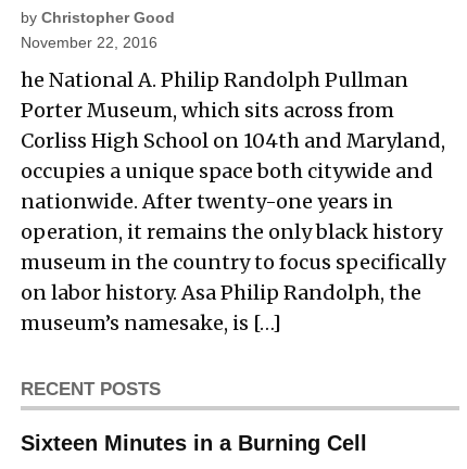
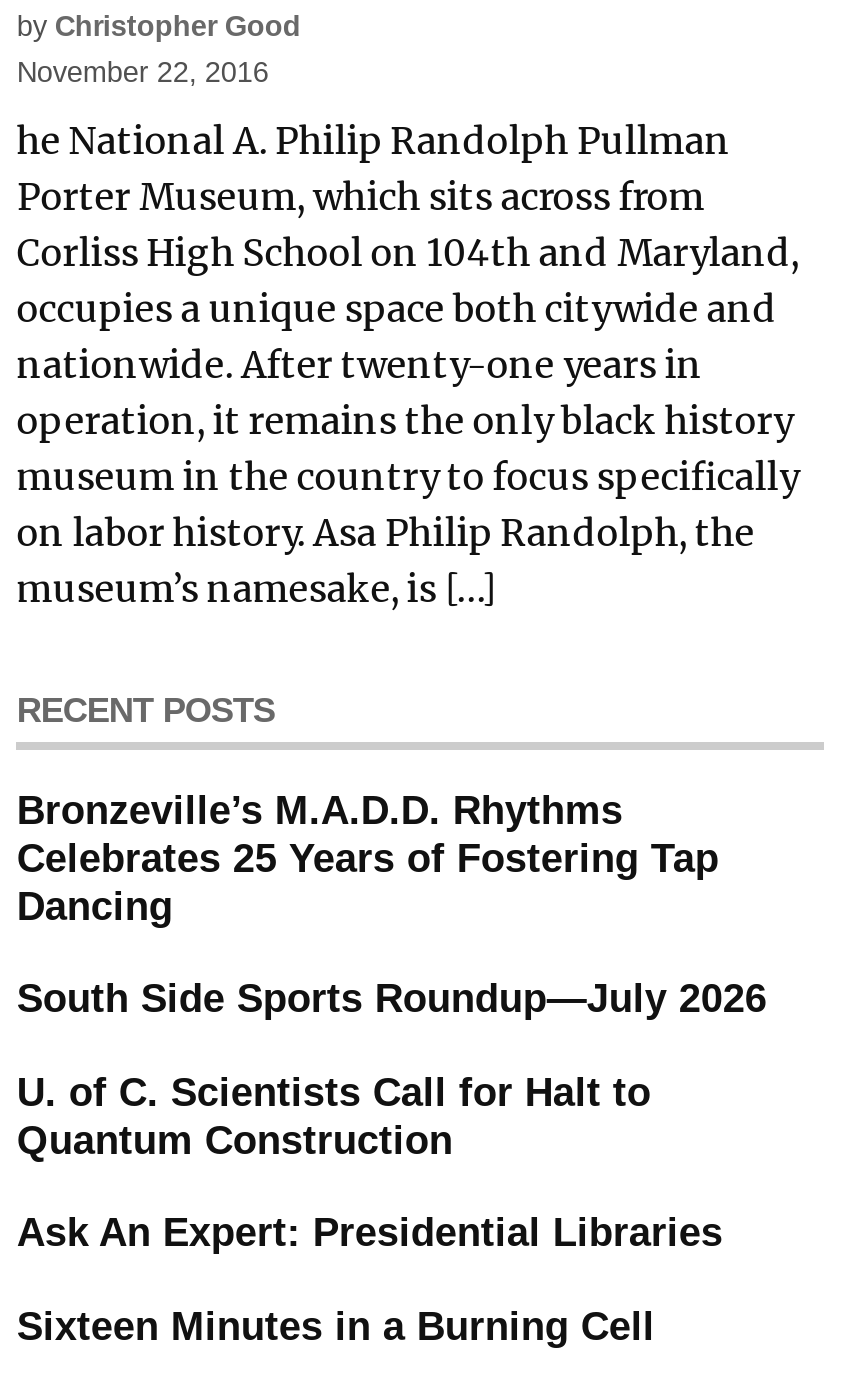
+ Bronzeville’s M.A.D.D. Rhythms
+ Celebrates 25 Years of Fostering Tap
+ Dancing
+ South Side Sports Roundup—July 2026
+ U. of C. Scientists Call for Halt to
+ Quantum Construction
+ Ask An Expert: Presidential Libraries
